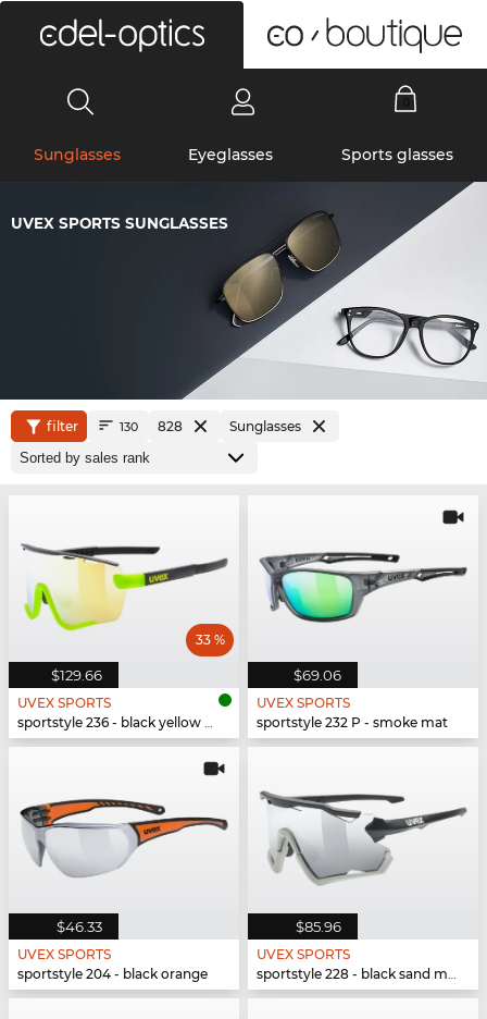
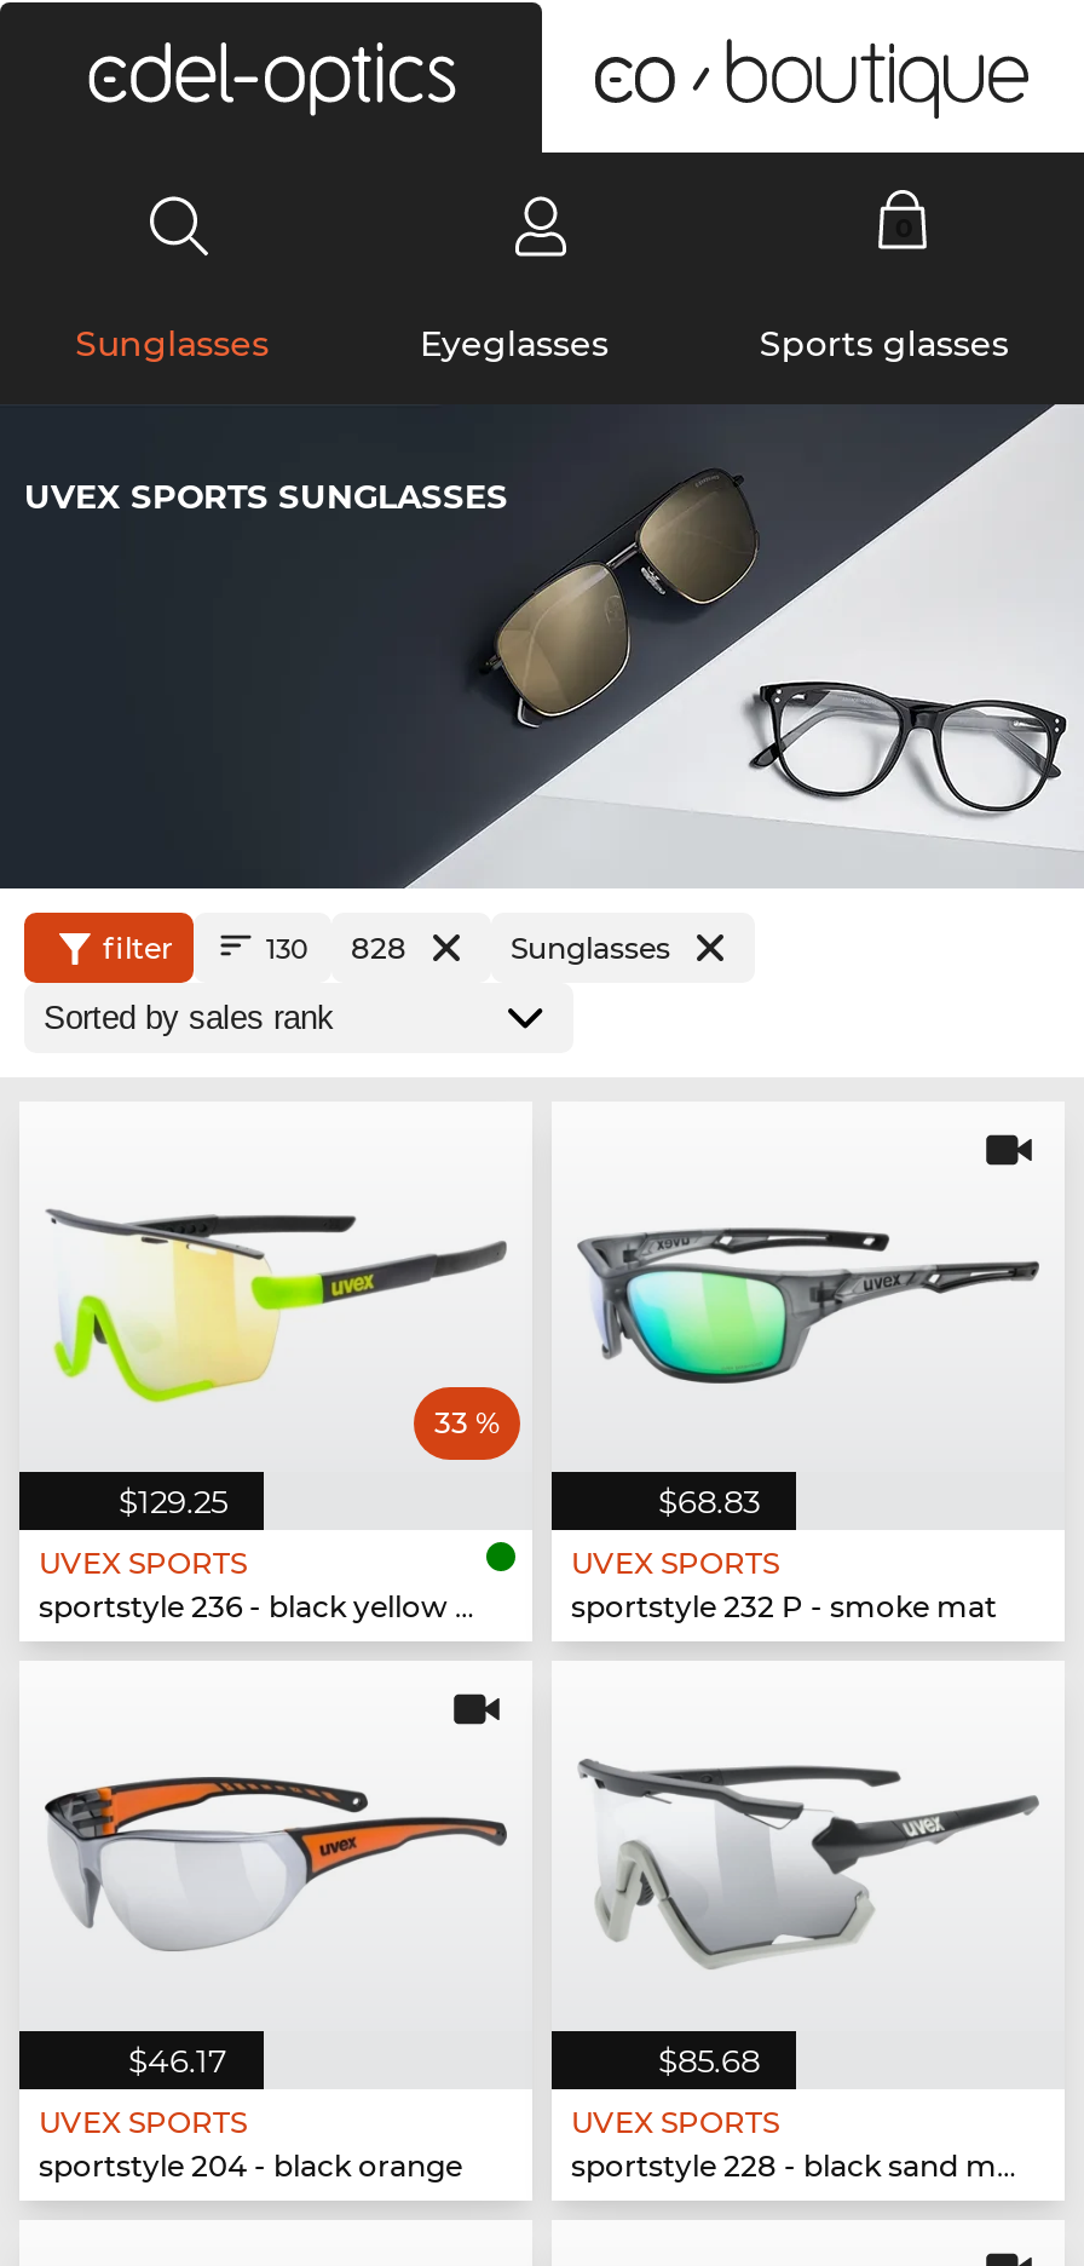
- $129.66
+ $129.25

- $69.06
+ $68.83

- $46.33
+ $46.17

- $85.96
+ $85.68
